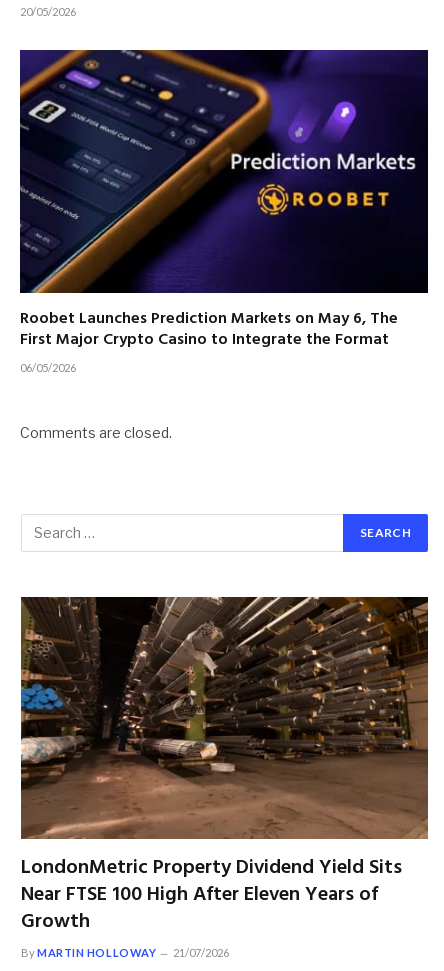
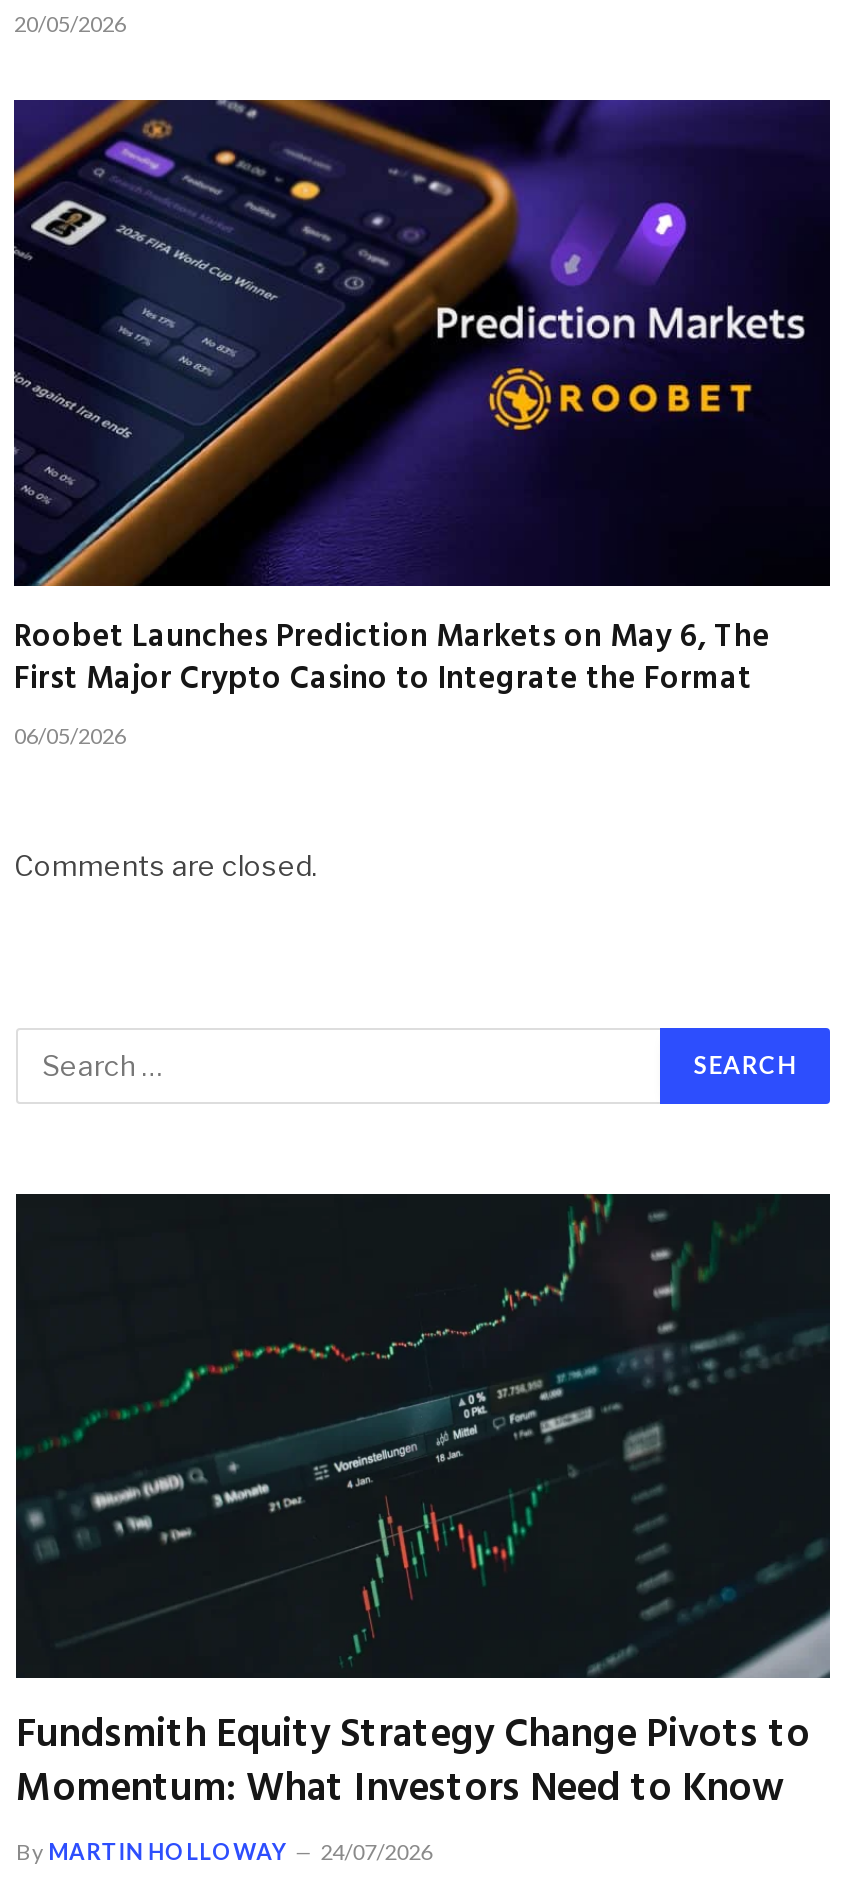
- [image]
- LondonMetric Property Dividend Yield Sits
- Near FTSE 100 High After Eleven Years of
- Growth
+ [image]
+ Fundsmith Equity Strategy Change Pivots to
+ Momentum: What Investors Need to Know

- By MARTIN HOLLOWAY 21/07/2026
+ By MARTIN HOLLOWAY 24/07/2026
